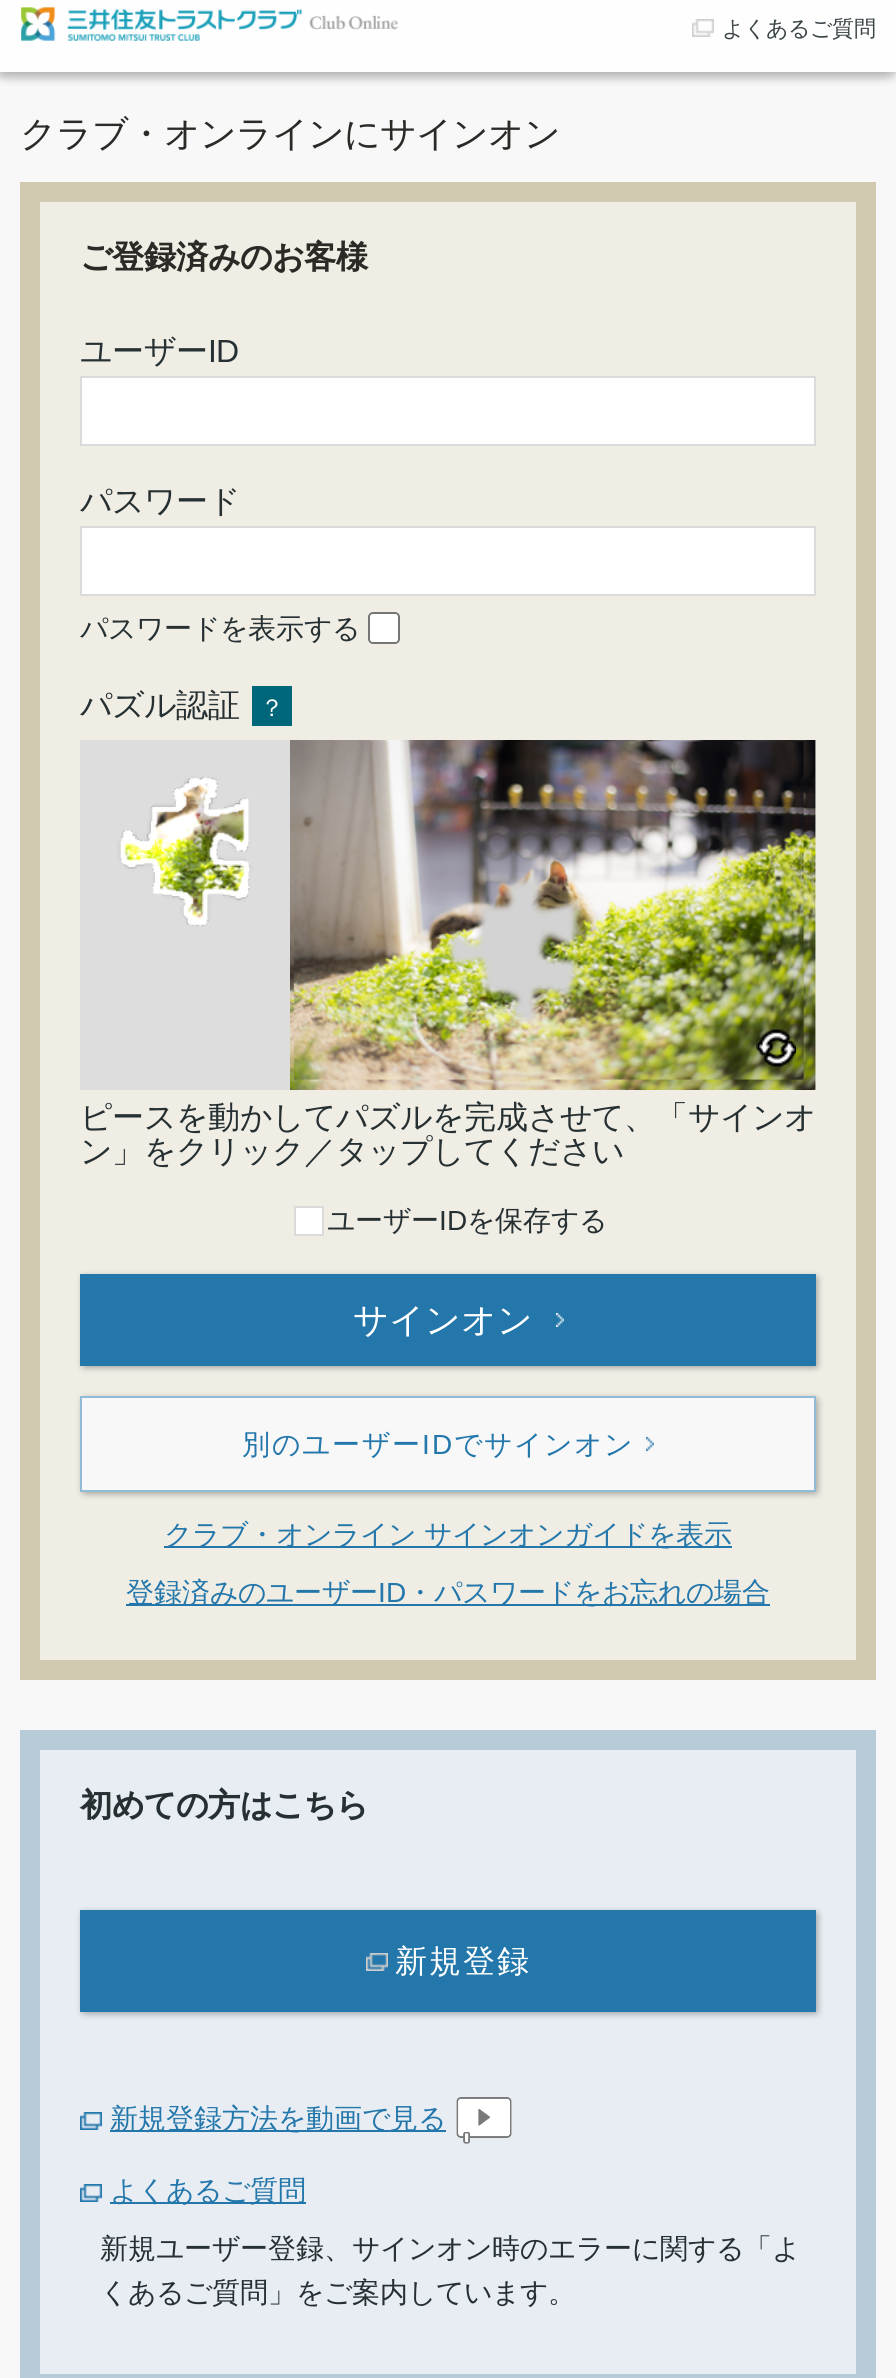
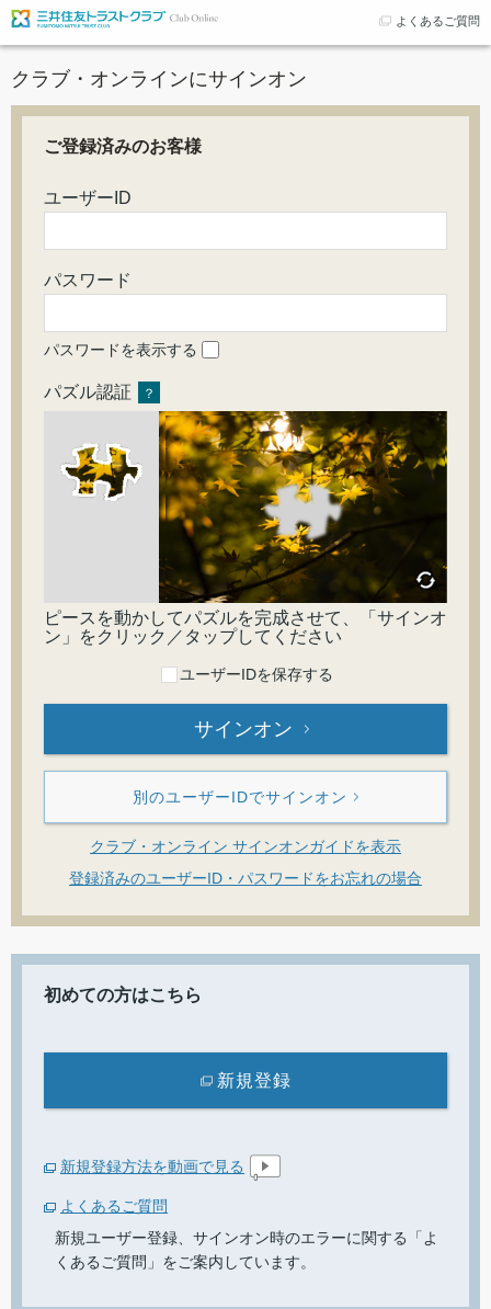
- [image]
+ [image]

- [image]
+ [image]
